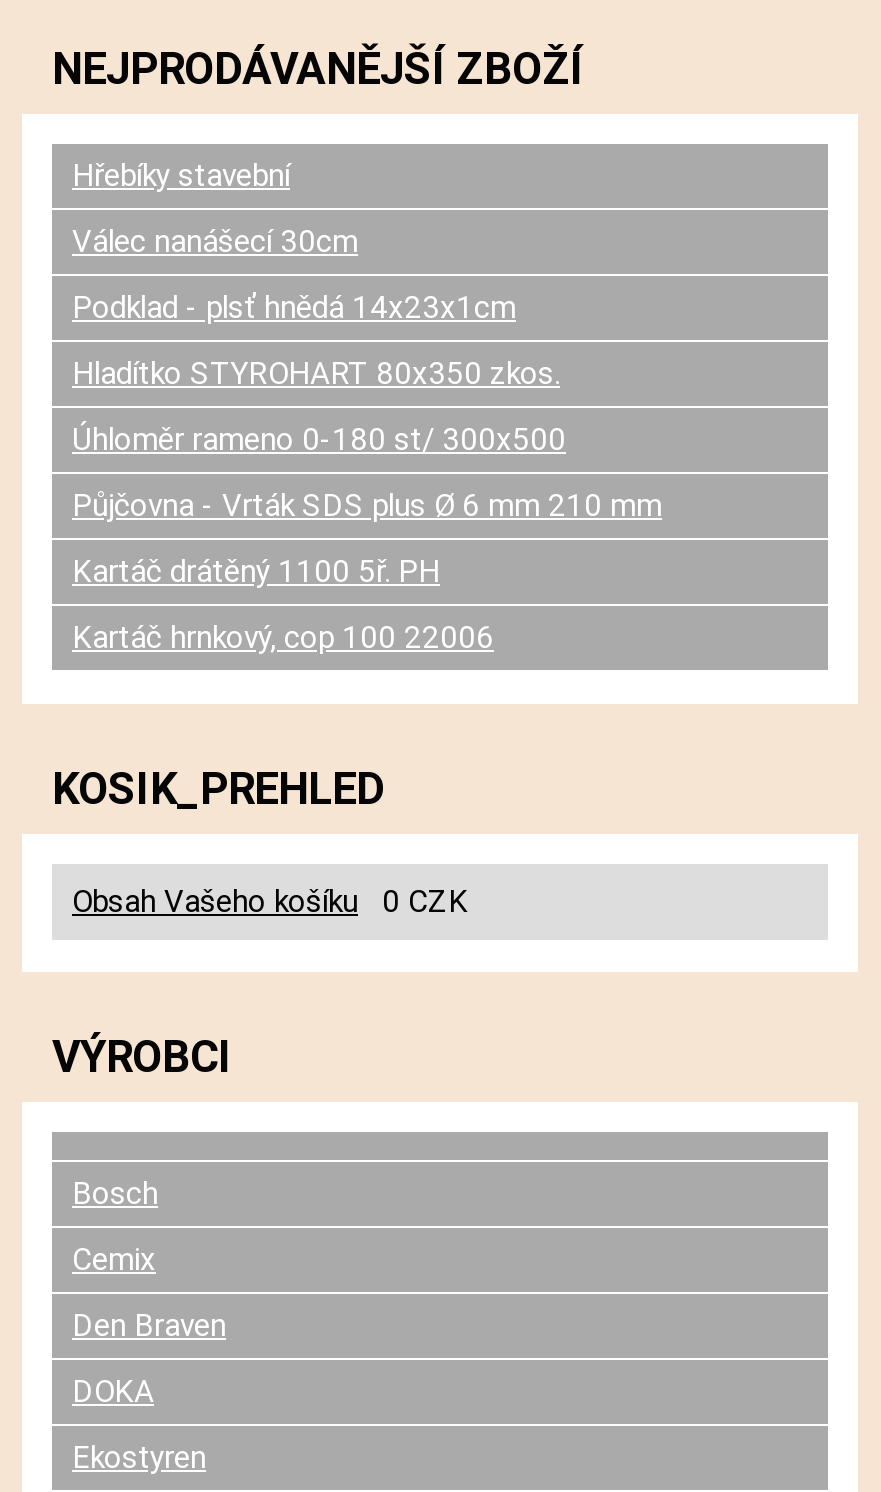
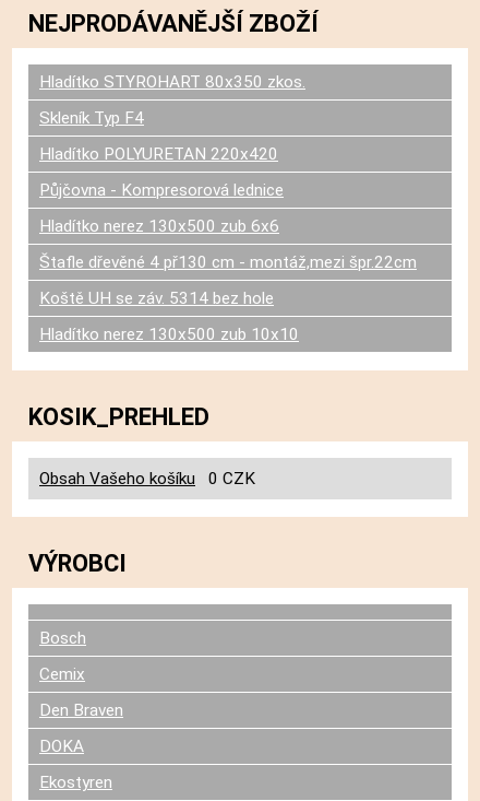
- Hřebíky stavební
- Válec nanášecí 30cm
- Podklad - plsť hnědá 14x23x1cm

moved up: Hladítko STYROHART 80x350 zkos.

- Úhloměr rameno 0-180 st/ 300x500
- Půjčovna - Vrták SDS plus Ø 6 mm 210 mm
- Kartáč drátěný 1100 5ř. PH
- Kartáč hrnkový, cop 100 22006
+ Skleník Typ F4
+ Hladítko POLYURETAN 220x420
+ Půjčovna - Kompresorová lednice
+ Hladítko nerez 130x500 zub 6x6
+ Štafle dřevěné 4 př130 cm - montáž,mezi špr.22cm
+ Koště UH se záv. 5314 bez hole
+ Hladítko nerez 130x500 zub 10x10
